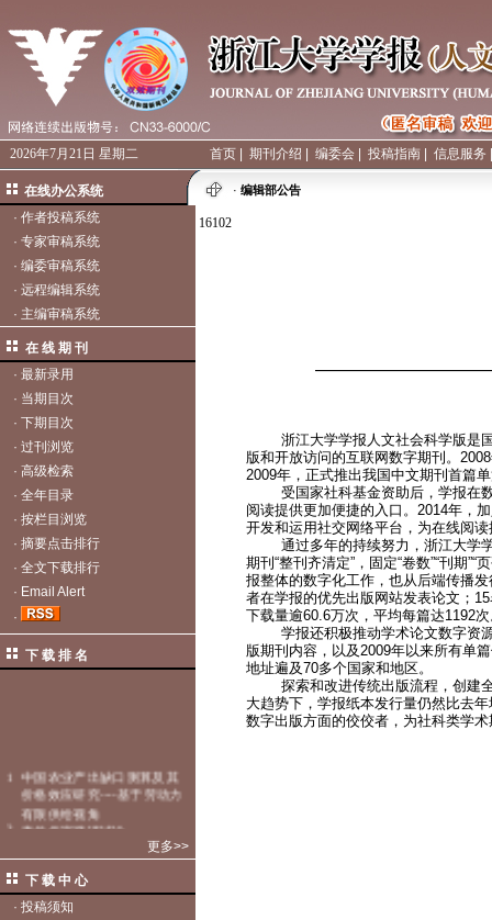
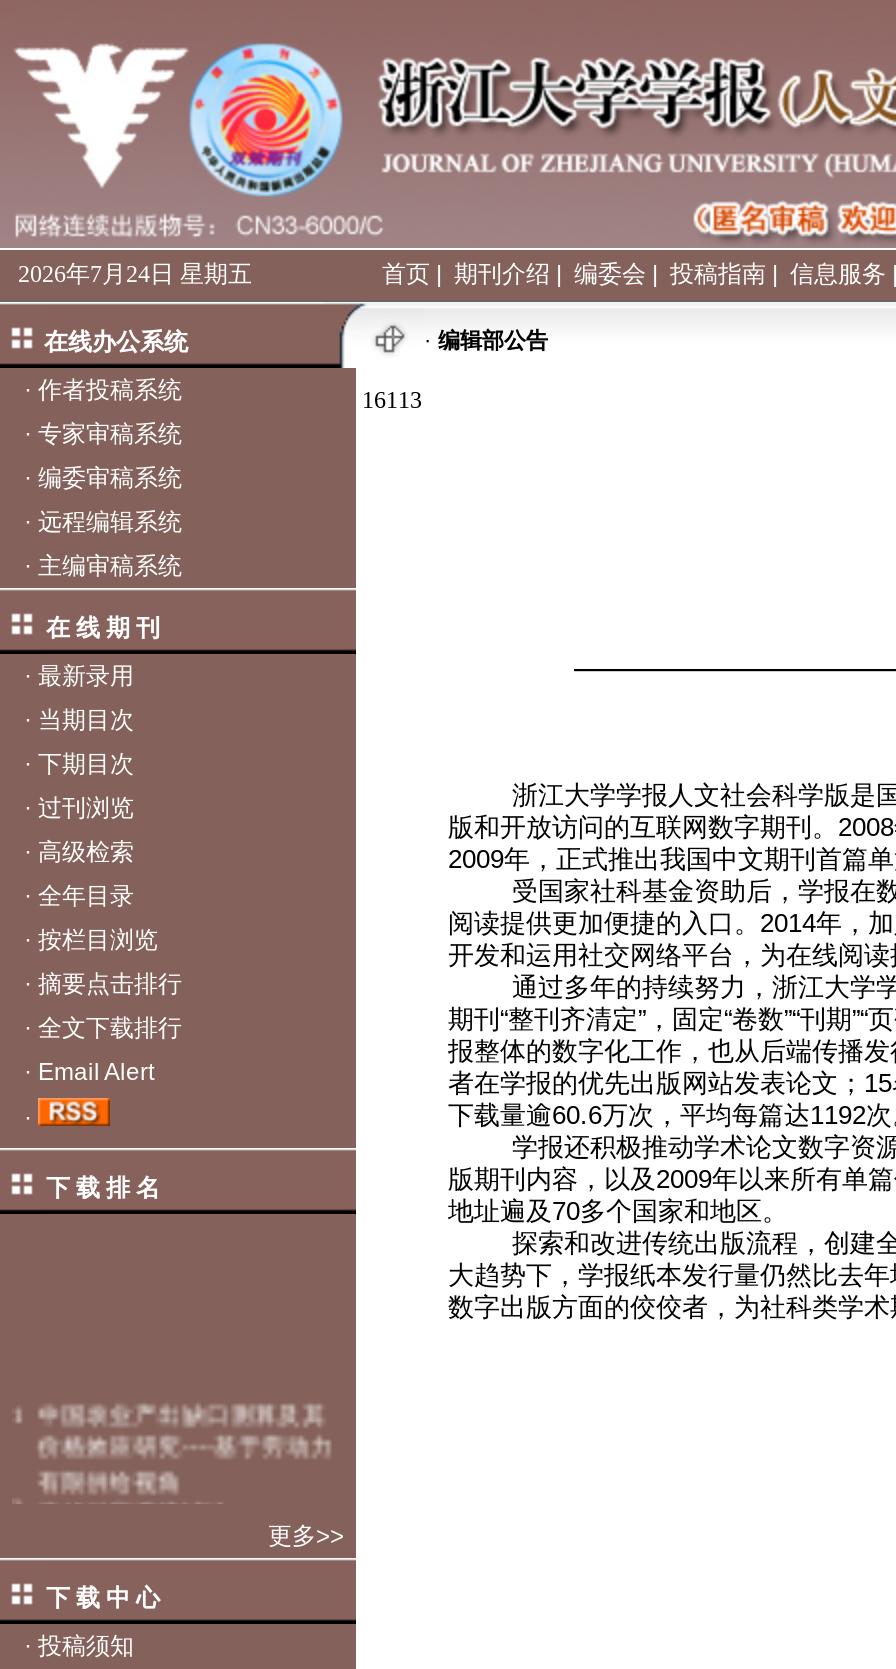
- 2026年7月21日 星期二
+ 2026年7月24日 星期五

- 16102
+ 16113
